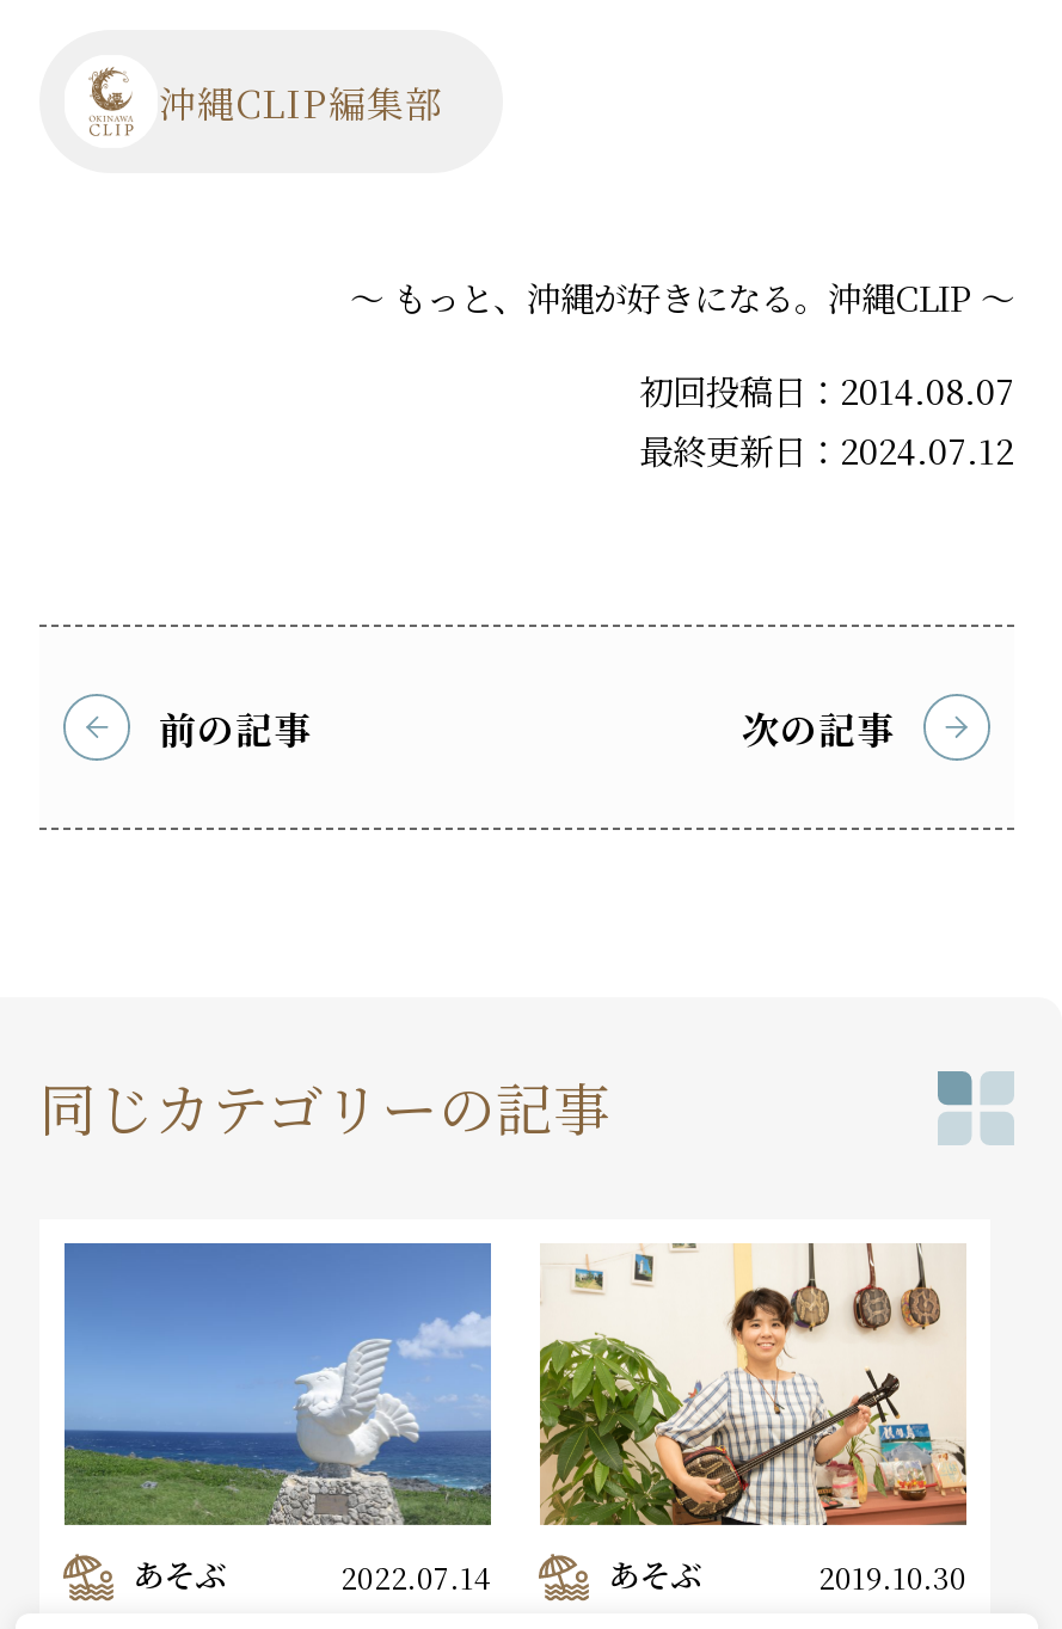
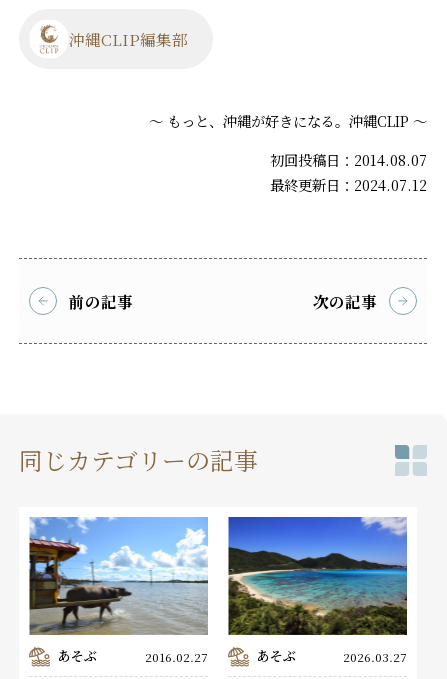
- [image]
- 2022.07.14
+ [image]
+ 2016.02.27

- [image]
- 2019.10.30
+ [image]
+ 2026.03.27
